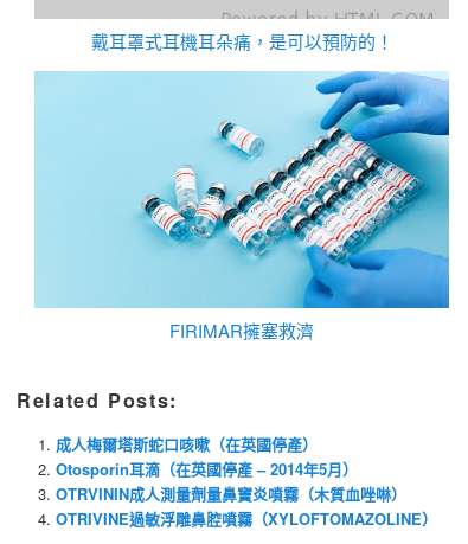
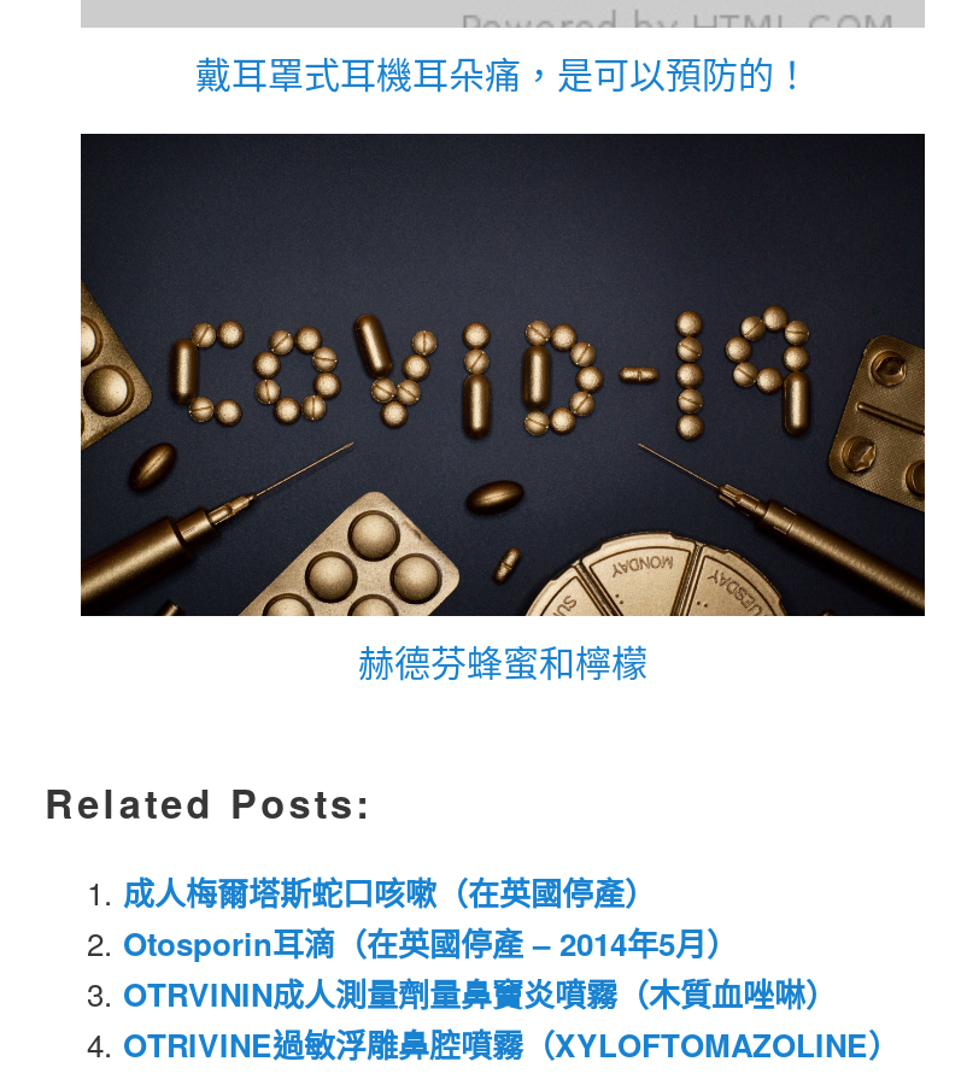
- [image]
- FIRIMAR擁塞救濟
+ [image]
+ 赫德芬蜂蜜和檸檬
